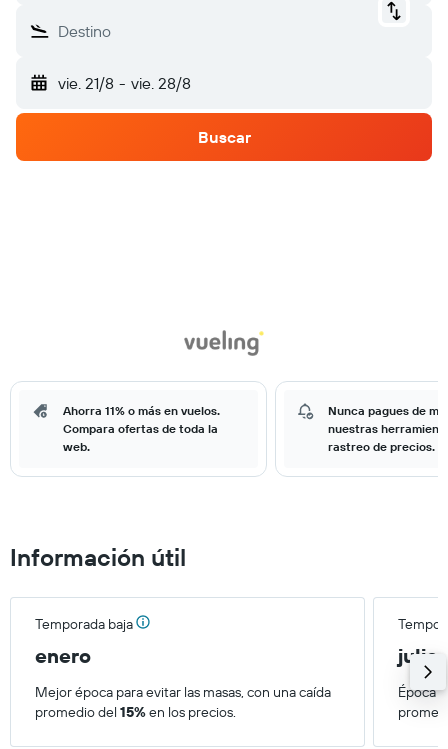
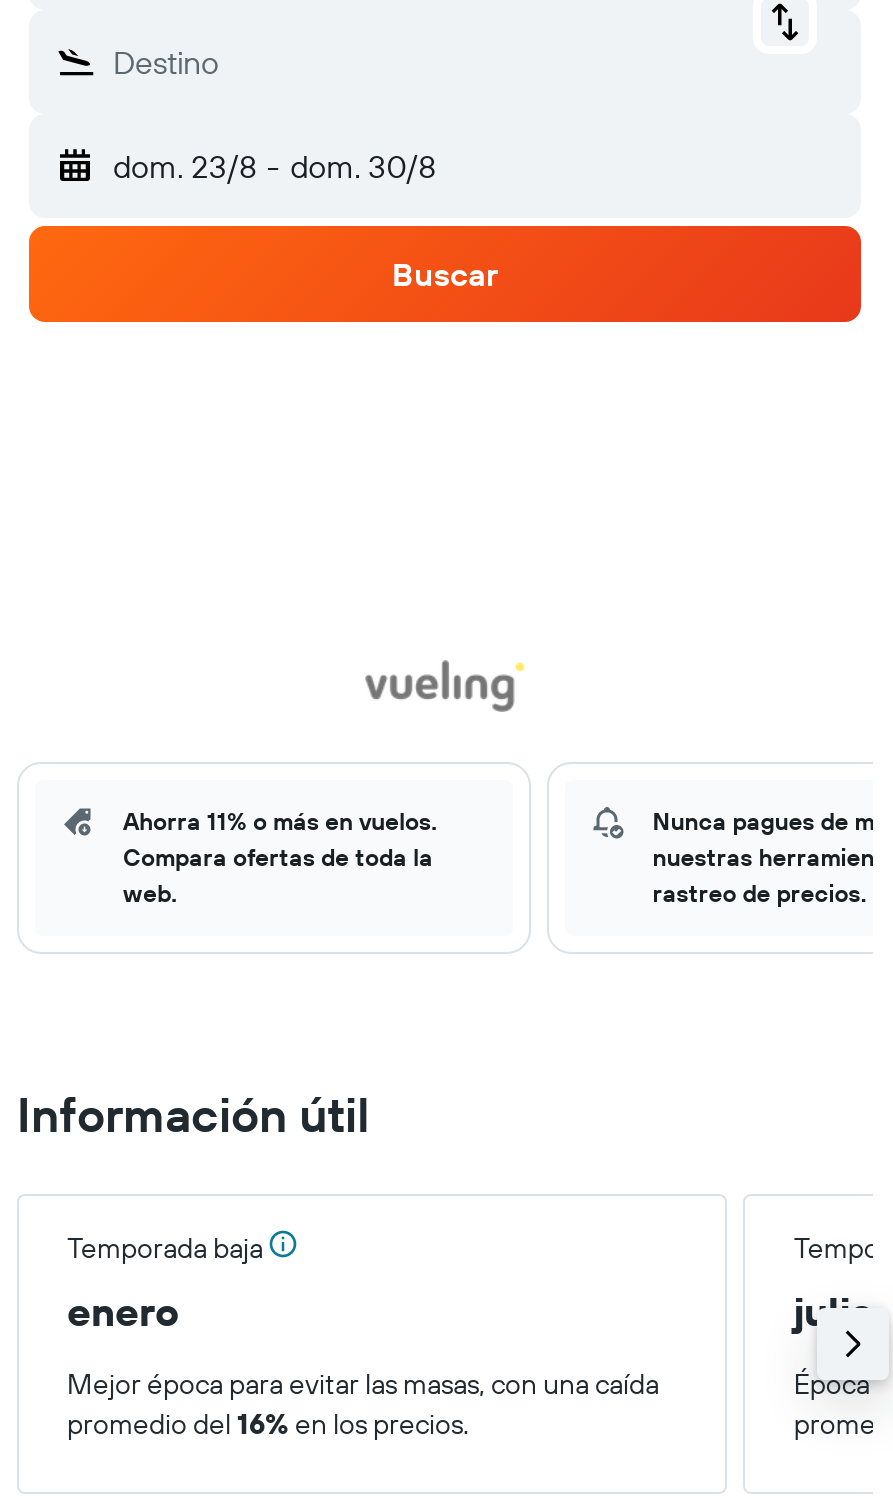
- vie. 21/8 - vie. 28/8
+ dom. 23/8 - dom. 30/8

- promedio del 15% en los precios.
+ promedio del 16% en los precios.
